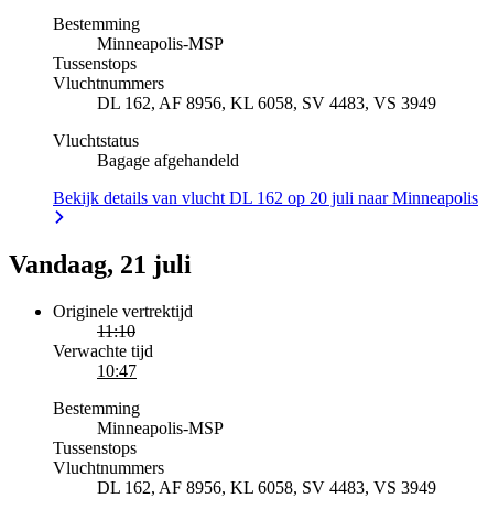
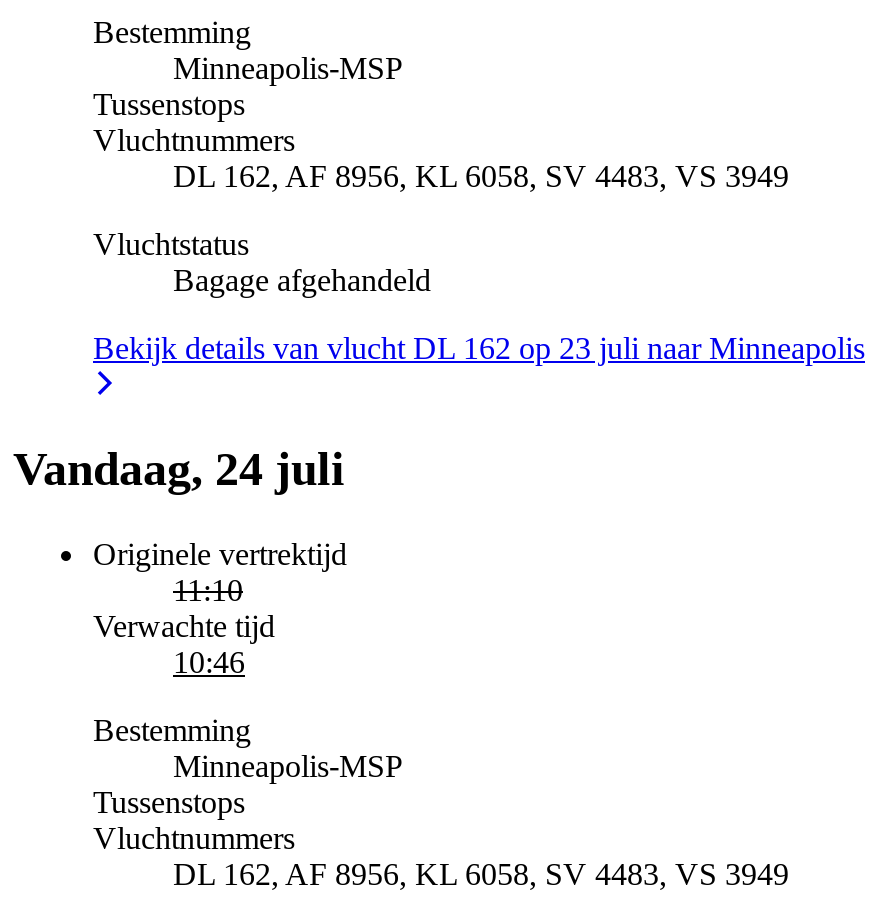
- Bekijk details van vlucht DL 162 op 20 juli naar Minneapolis
+ Bekijk details van vlucht DL 162 op 23 juli naar Minneapolis

- Vandaag, 21 juli
+ Vandaag, 24 juli

- 10:47
+ 10:46
